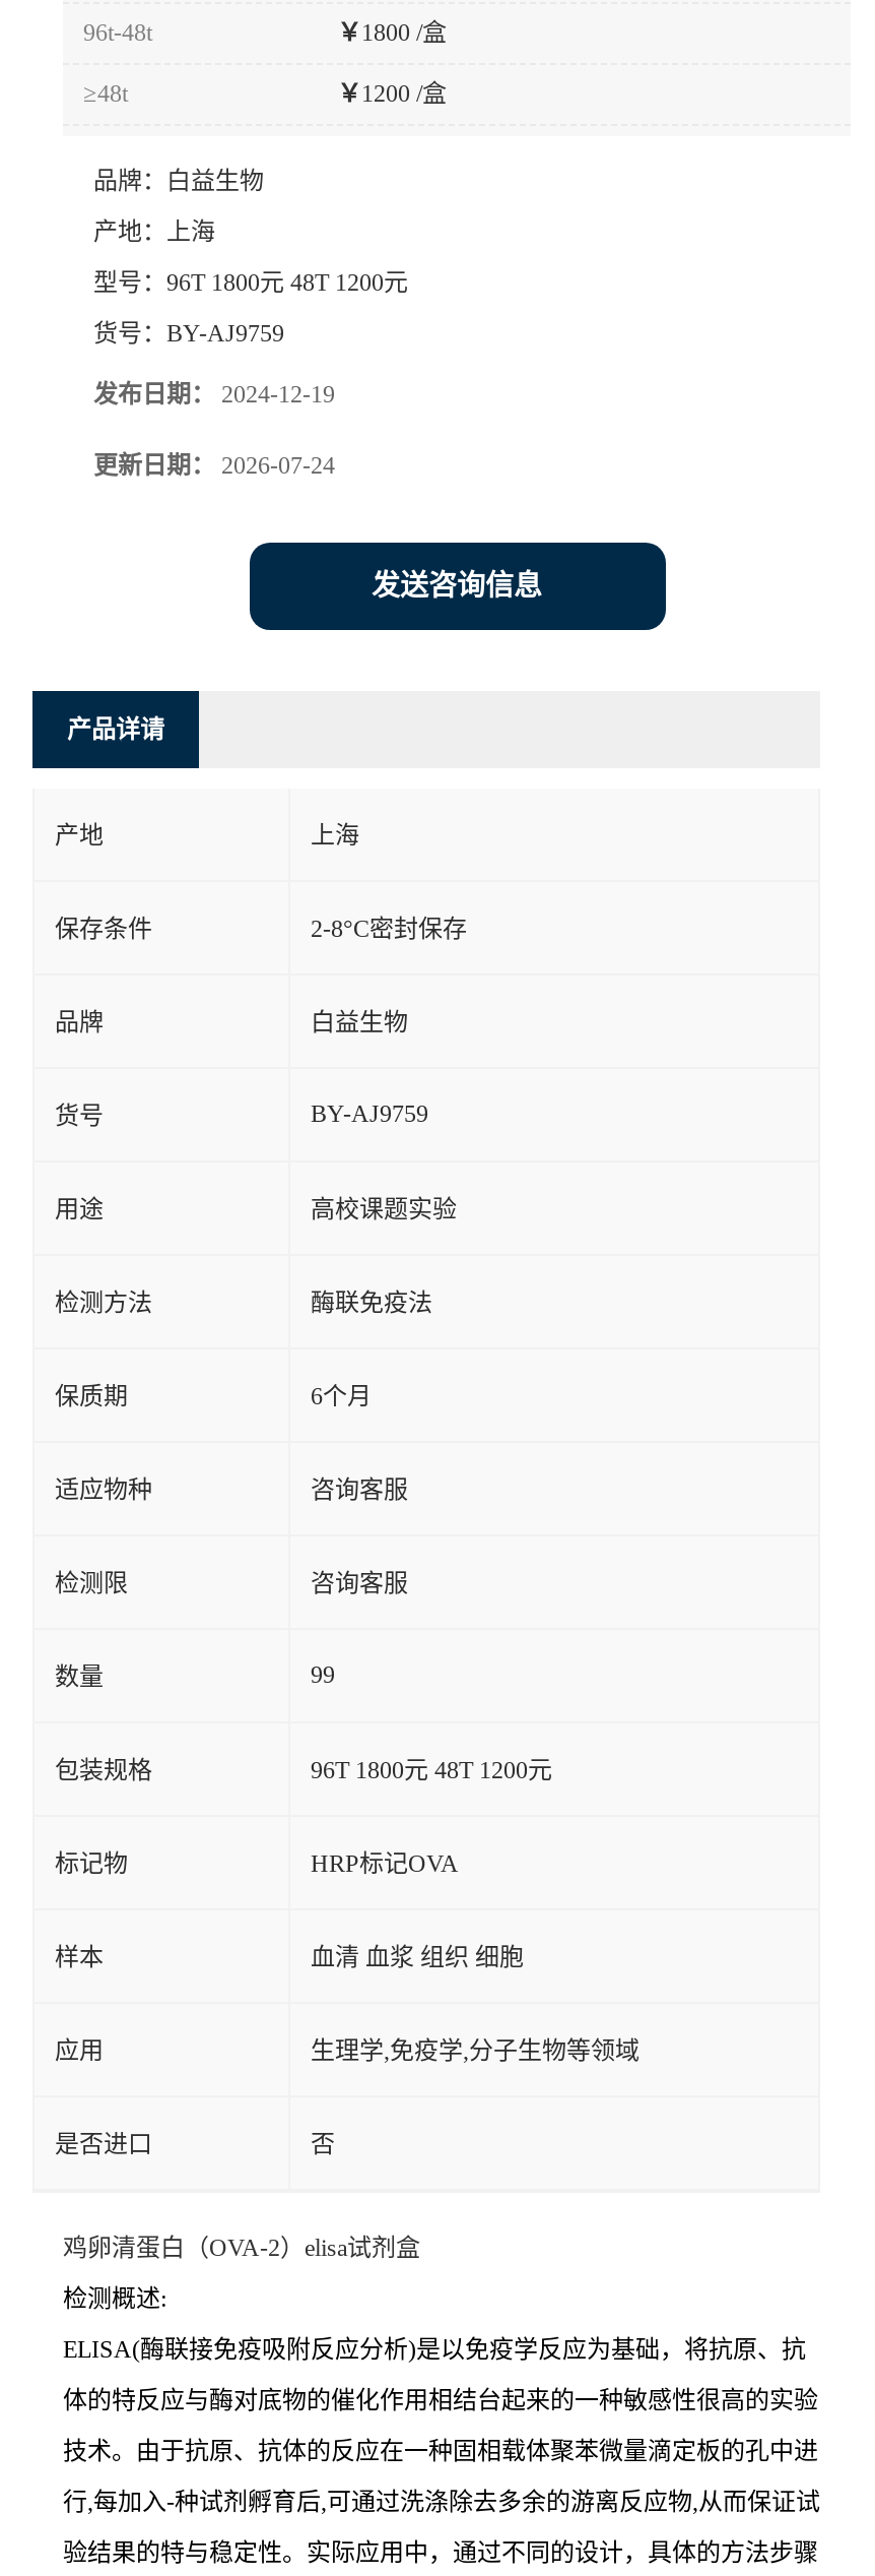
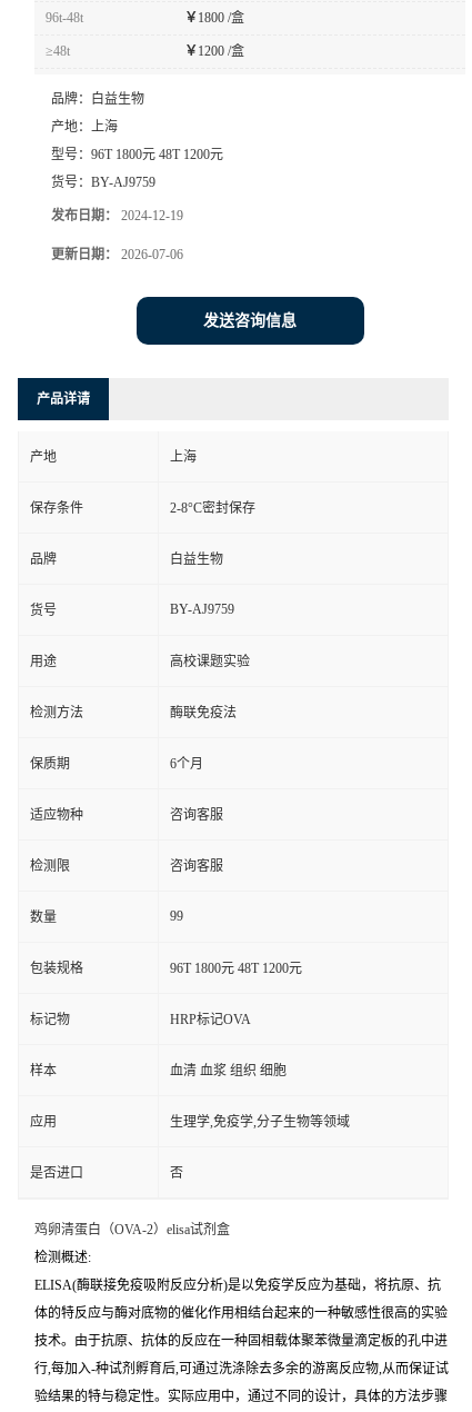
- 更新日期：2026-07-24
+ 更新日期：2026-07-06
